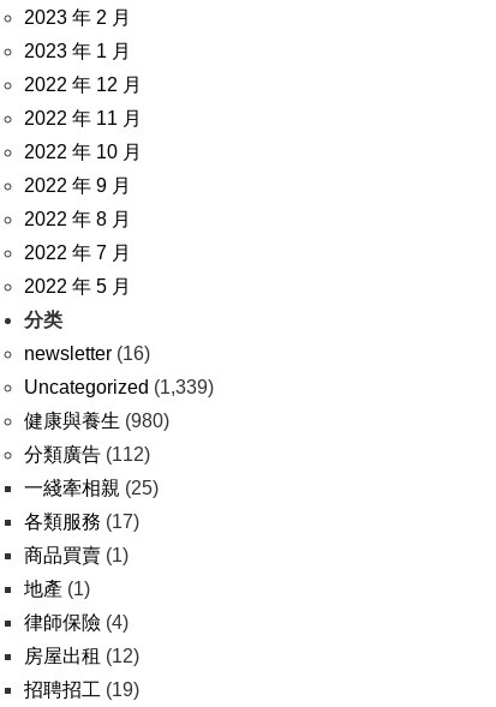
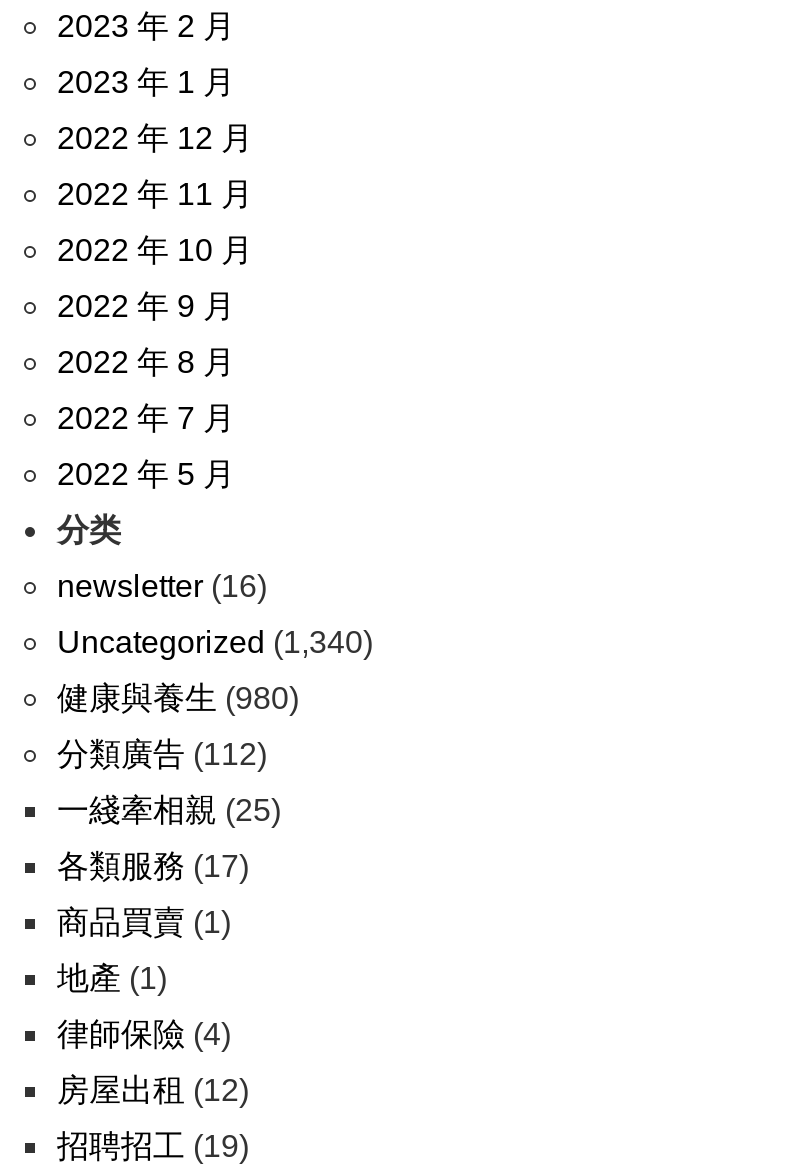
- Uncategorized (1,339)
+ Uncategorized (1,340)
